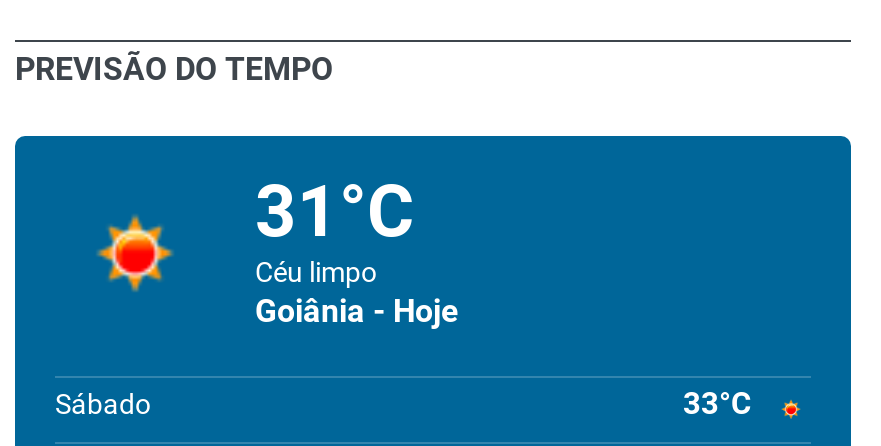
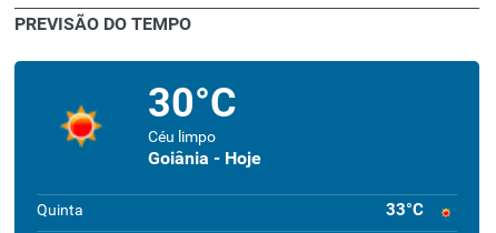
- 31°C
+ 30°C

- Sábado
+ Quinta
